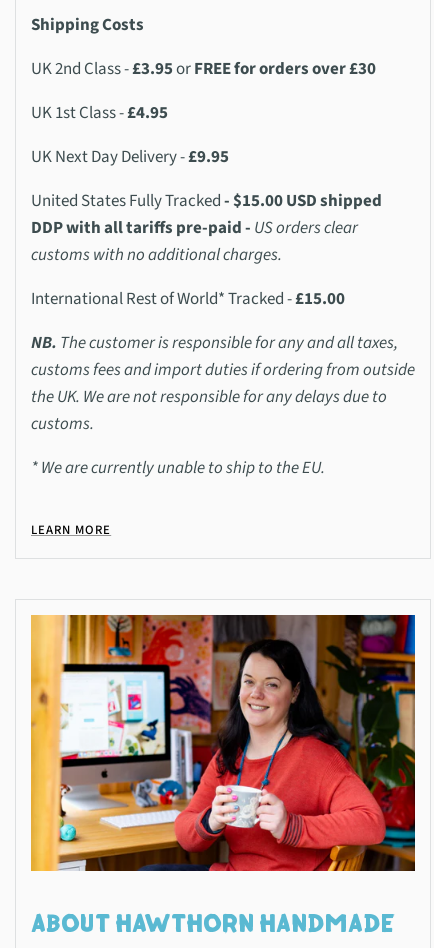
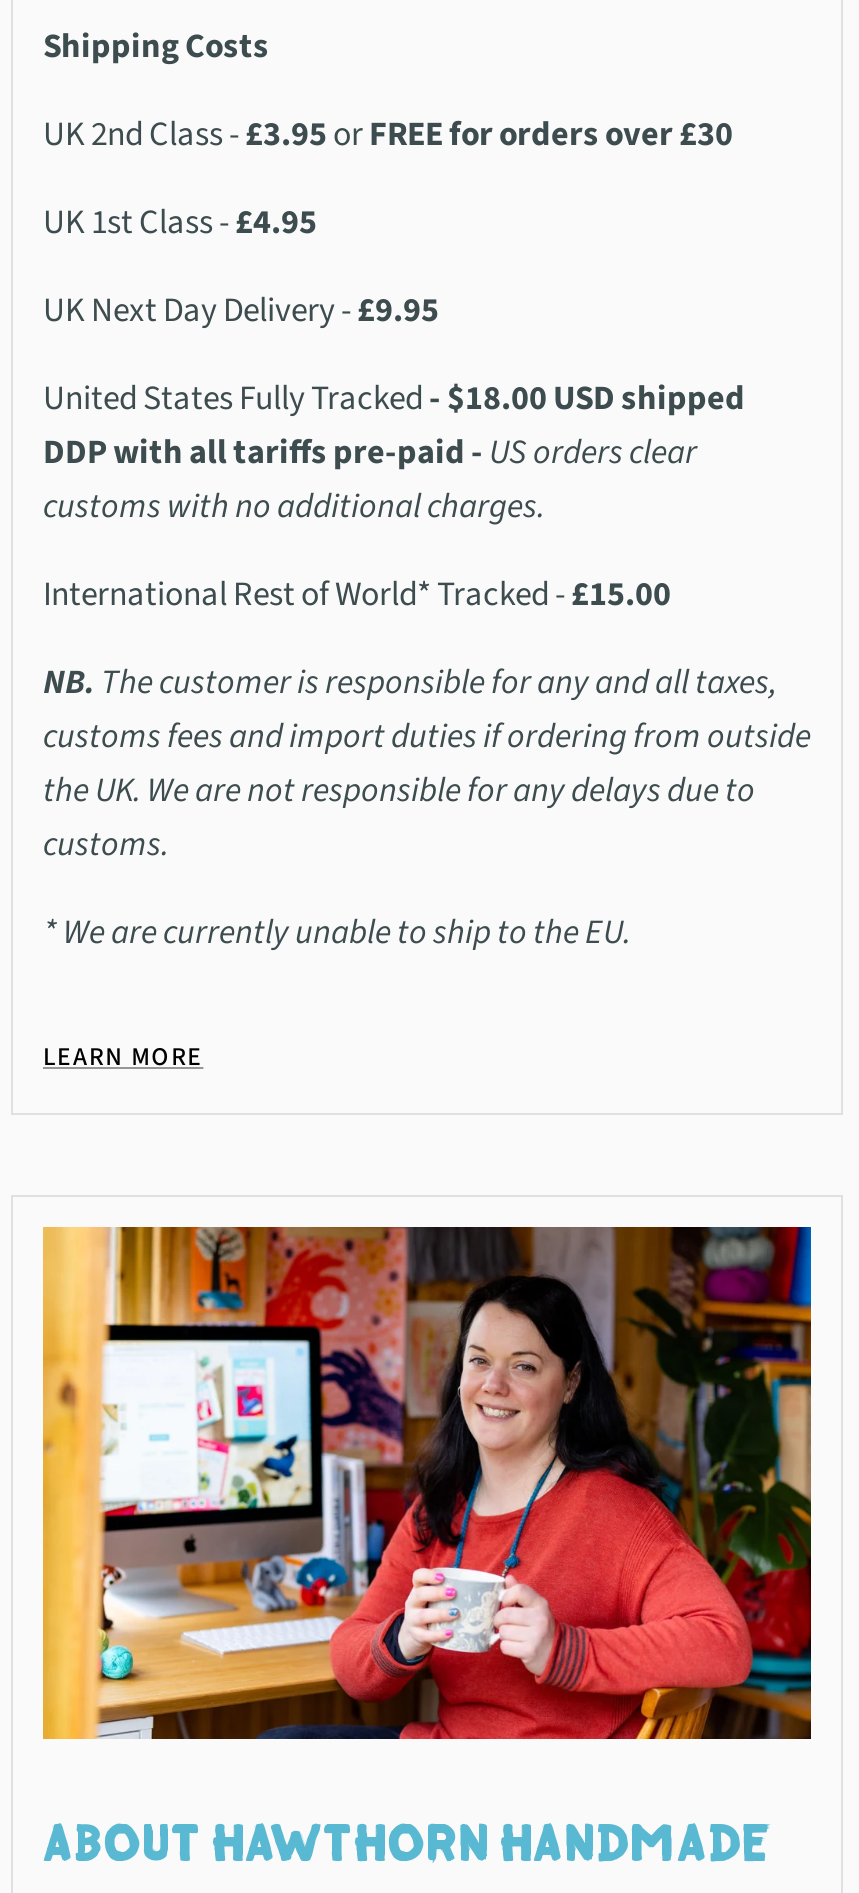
- United States Fully Tracked - $15.00 USD shipped
+ United States Fully Tracked - $18.00 USD shipped
